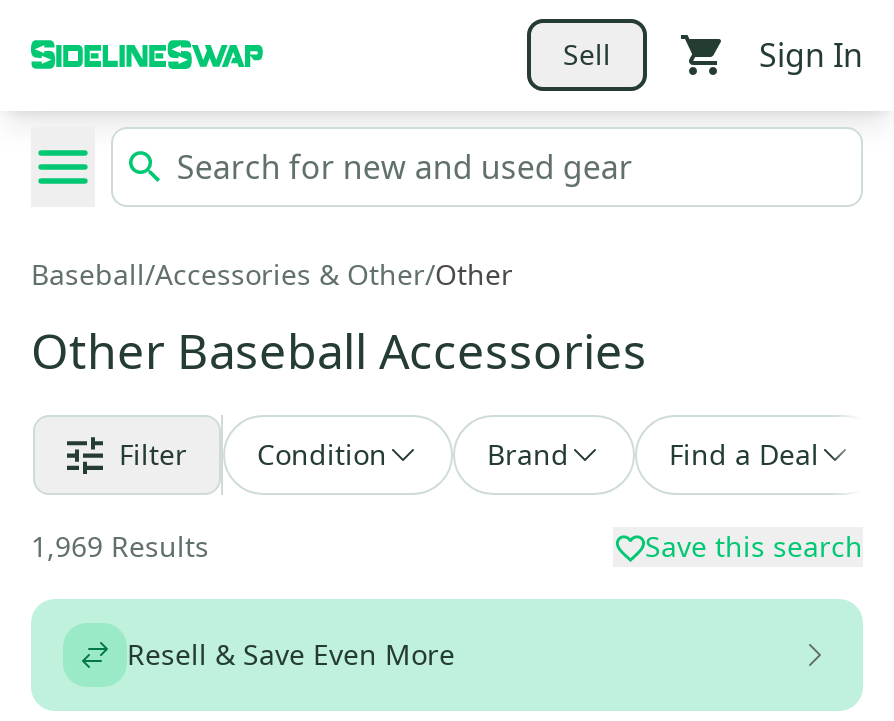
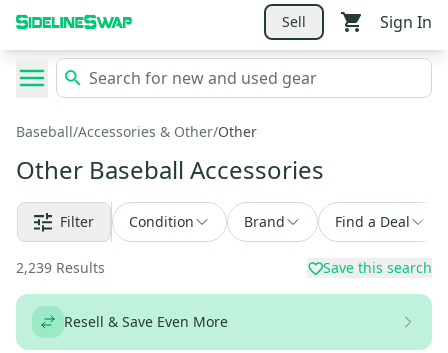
- 1,969 Results
+ 2,239 Results
